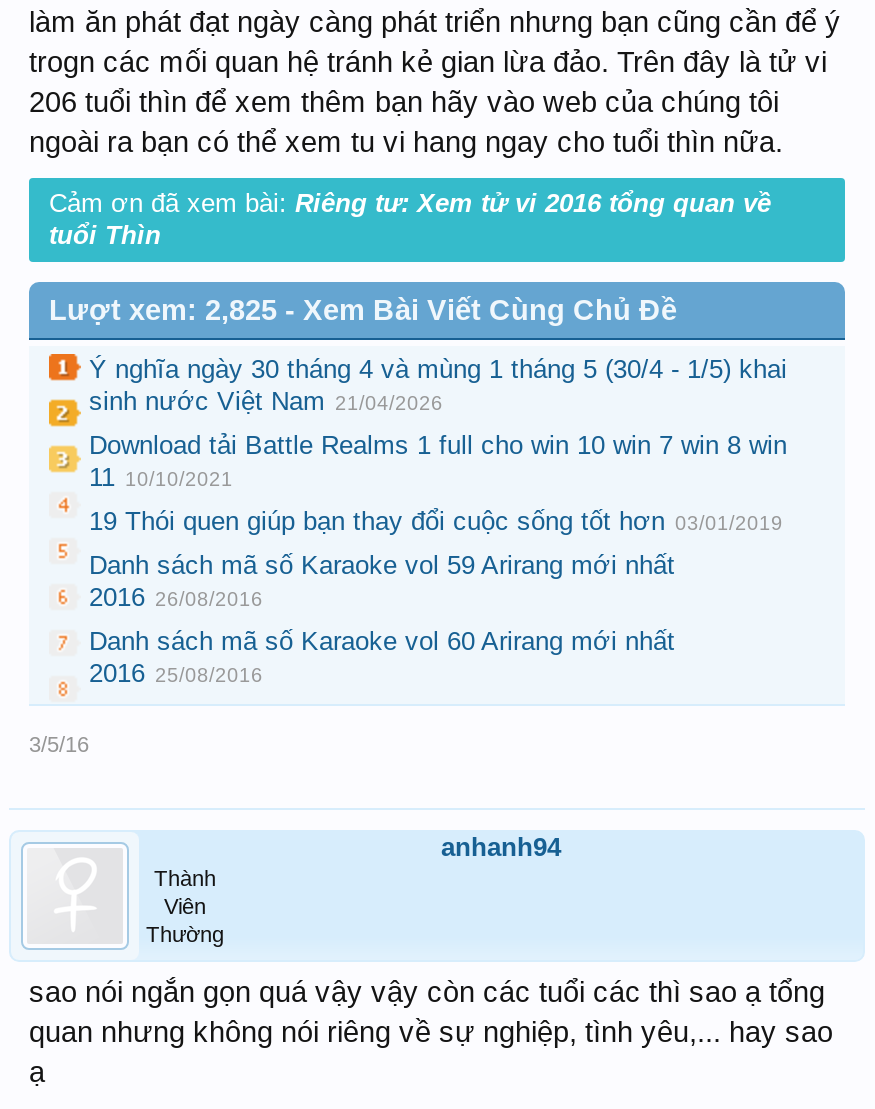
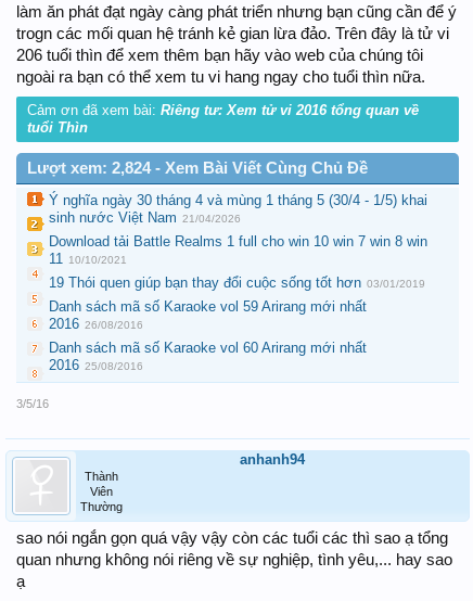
- Lượt xem: 2,825 - Xem Bài Viết Cùng Chủ Đề
+ Lượt xem: 2,824 - Xem Bài Viết Cùng Chủ Đề
